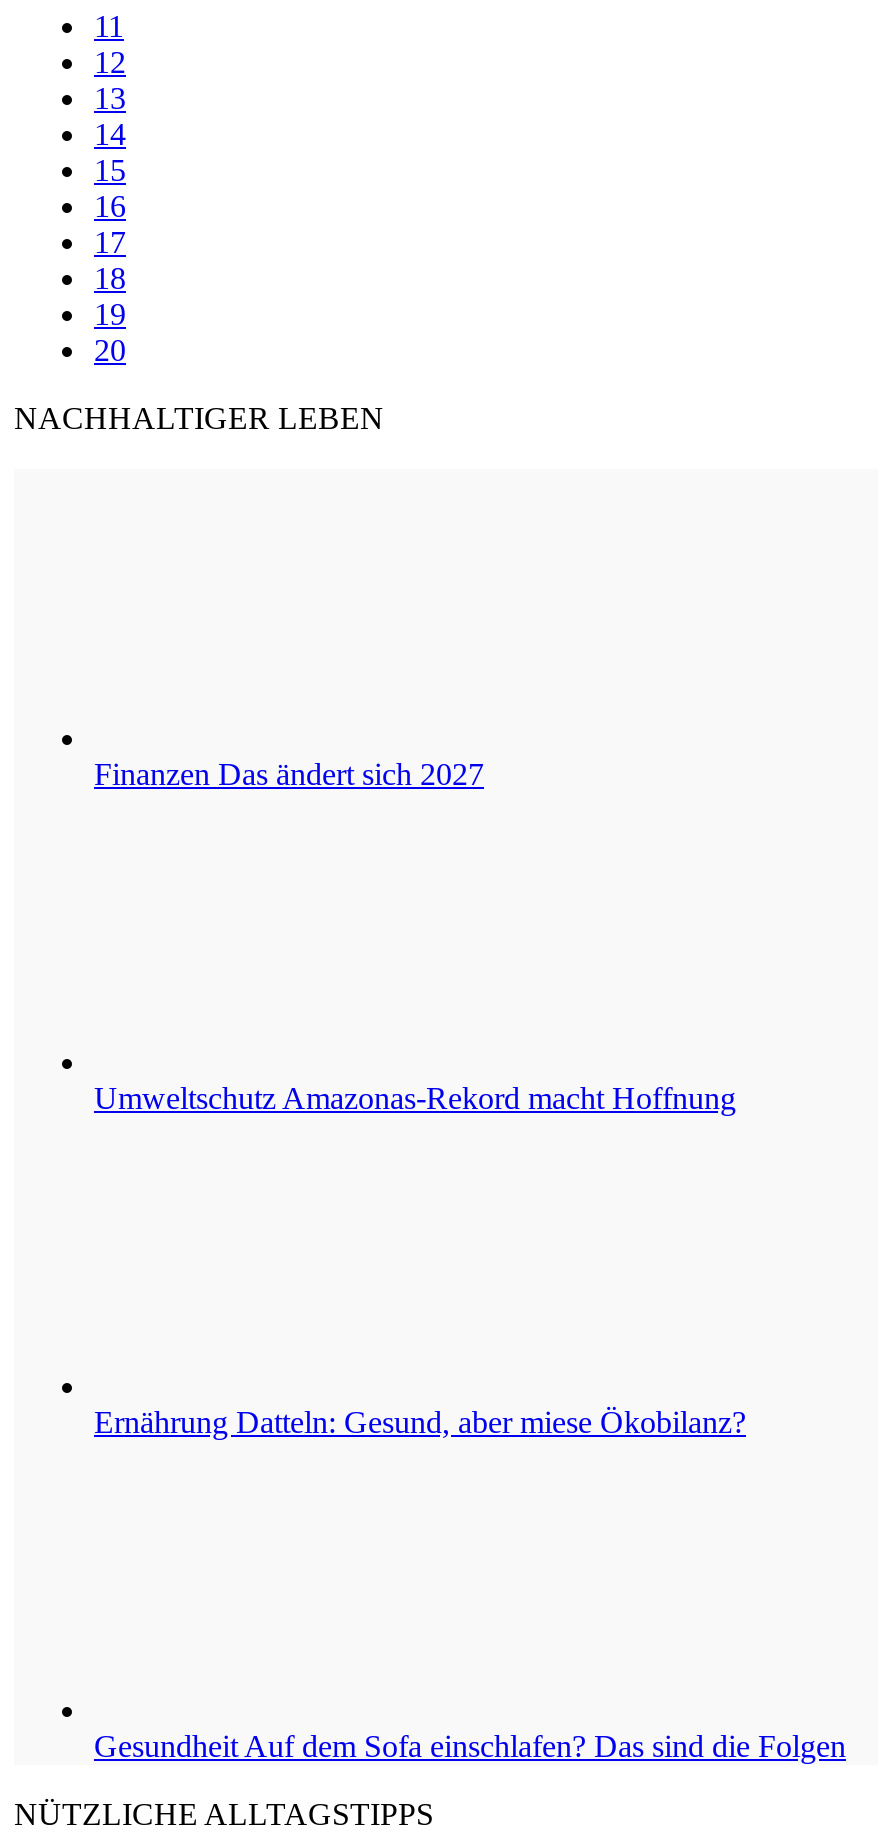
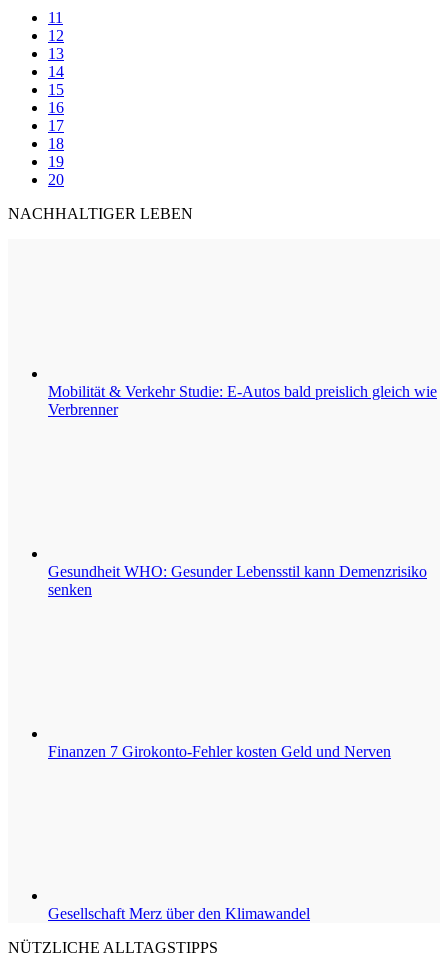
- Finanzen Das ändert sich 2027
+ Mobilität & Verkehr Studie: E-Autos bald preislich gleich wie
+ Verbrenner

- Umweltschutz Amazonas-Rekord macht Hoffnung
+ Gesundheit WHO: Gesunder Lebensstil kann Demenzrisiko
+ senken

- Ernährung Datteln: Gesund, aber miese Ökobilanz?
+ Finanzen 7 Girokonto-Fehler kosten Geld und Nerven

- Gesundheit Auf dem Sofa einschlafen? Das sind die Folgen
+ Gesellschaft Merz über den Klimawandel
